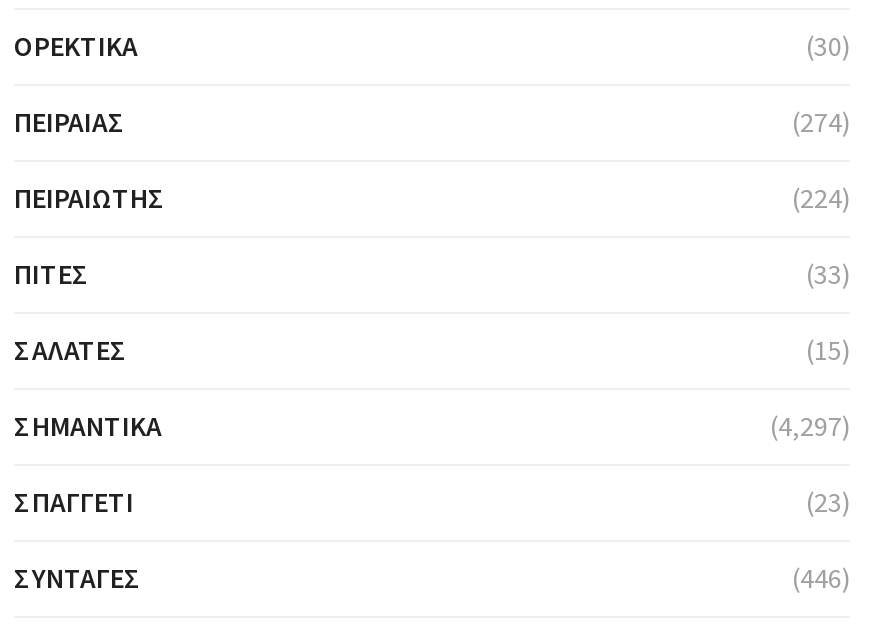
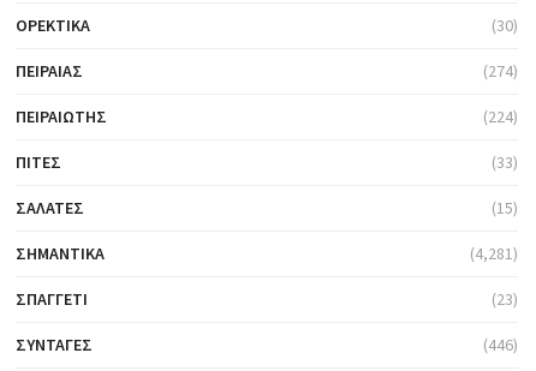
- (4,297)
+ (4,281)
